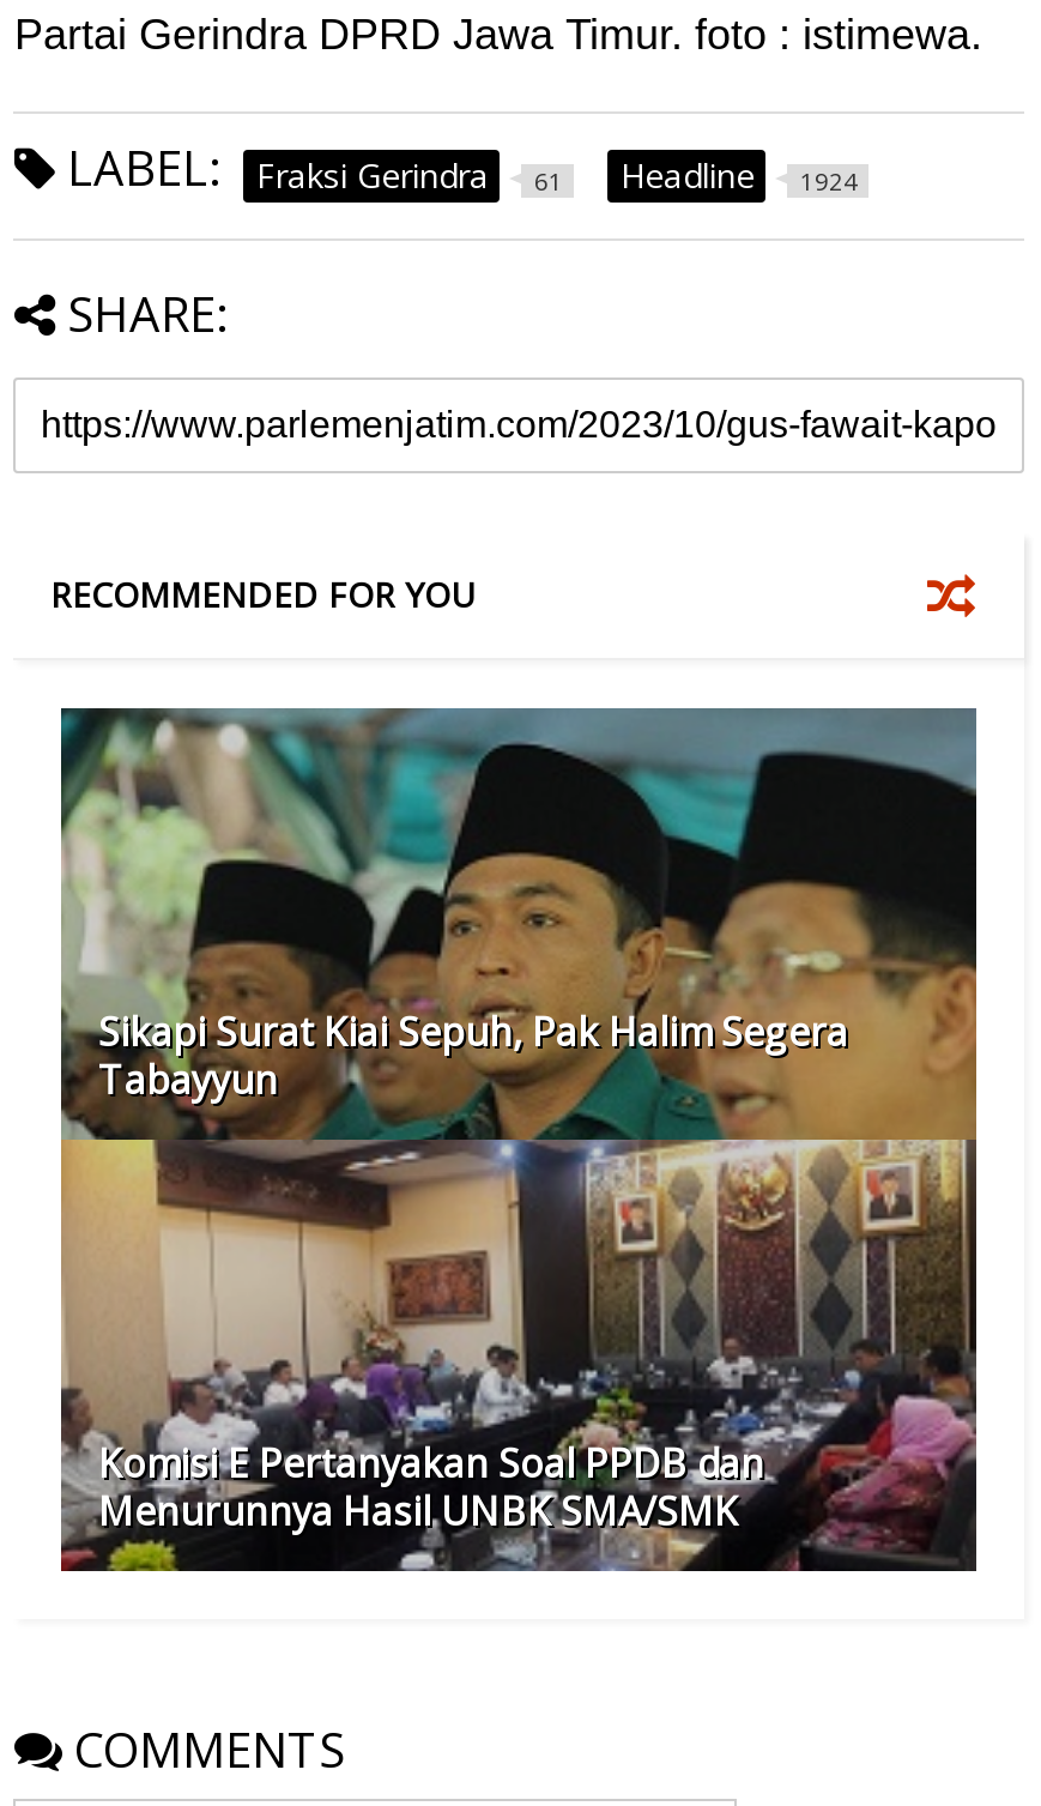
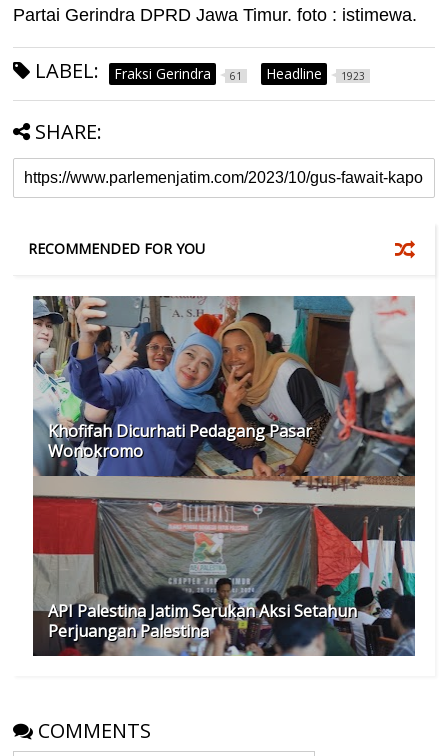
- LABEL: Fraksi Gerindra 61 Headline 1924
+ LABEL: Fraksi Gerindra 61 Headline 1923

- [image]
- Sikapi Surat Kiai Sepuh, Pak Halim Segera
- Tabayyun
+ [image]
+ Khofifah Dicurhati Pedagang Pasar
+ Wonokromo

- Komisi E Pertanyakan Soal PPDB dan
- Menurunnya Hasil UNBK SMA/SMK
+ API Palestina Jatim Serukan Aksi Setahun
+ Perjuangan Palestina
